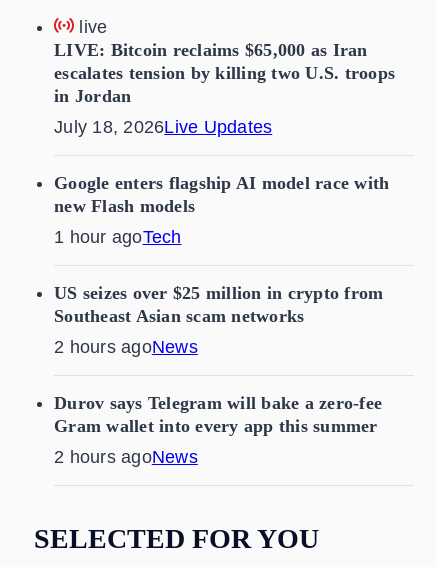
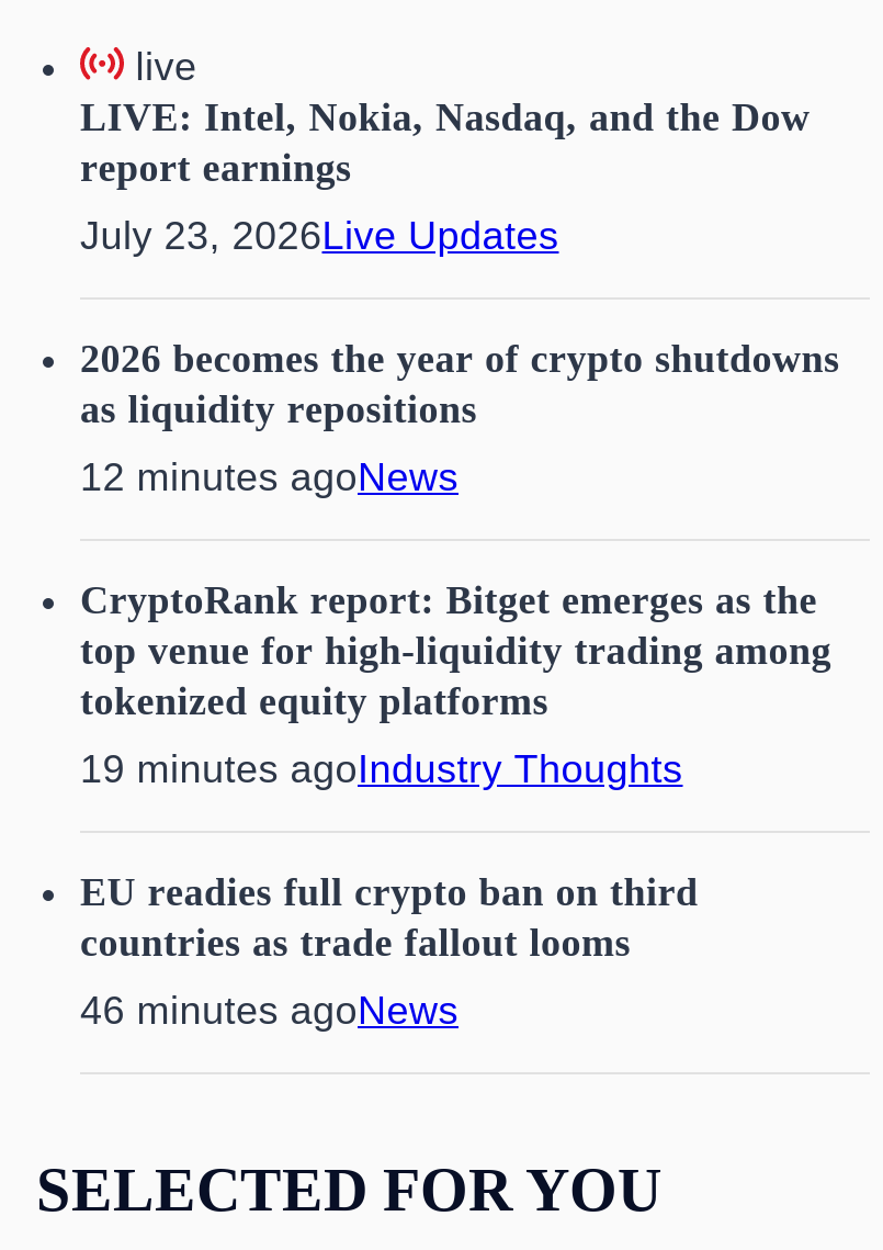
- LIVE: Bitcoin reclaims $65,000 as Iran
- escalates tension by killing two U.S. troops
- in Jordan
+ LIVE: Intel, Nokia, Nasdaq, and the Dow
+ report earnings

- July 18, 2026Live Updates
+ July 23, 2026Live Updates

- Google enters flagship AI model race with
- new Flash models
+ 2026 becomes the year of crypto shutdowns
+ as liquidity repositions

- 1 hour agoTech
+ 12 minutes agoNews

- US seizes over $25 million in crypto from
- Southeast Asian scam networks
+ CryptoRank report: Bitget emerges as the
+ top venue for high-liquidity trading among
+ tokenized equity platforms

- 2 hours agoNews
+ 19 minutes agoIndustry Thoughts

- Durov says Telegram will bake a zero-fee
- Gram wallet into every app this summer
+ EU readies full crypto ban on third
+ countries as trade fallout looms

- 2 hours agoNews
+ 46 minutes agoNews
